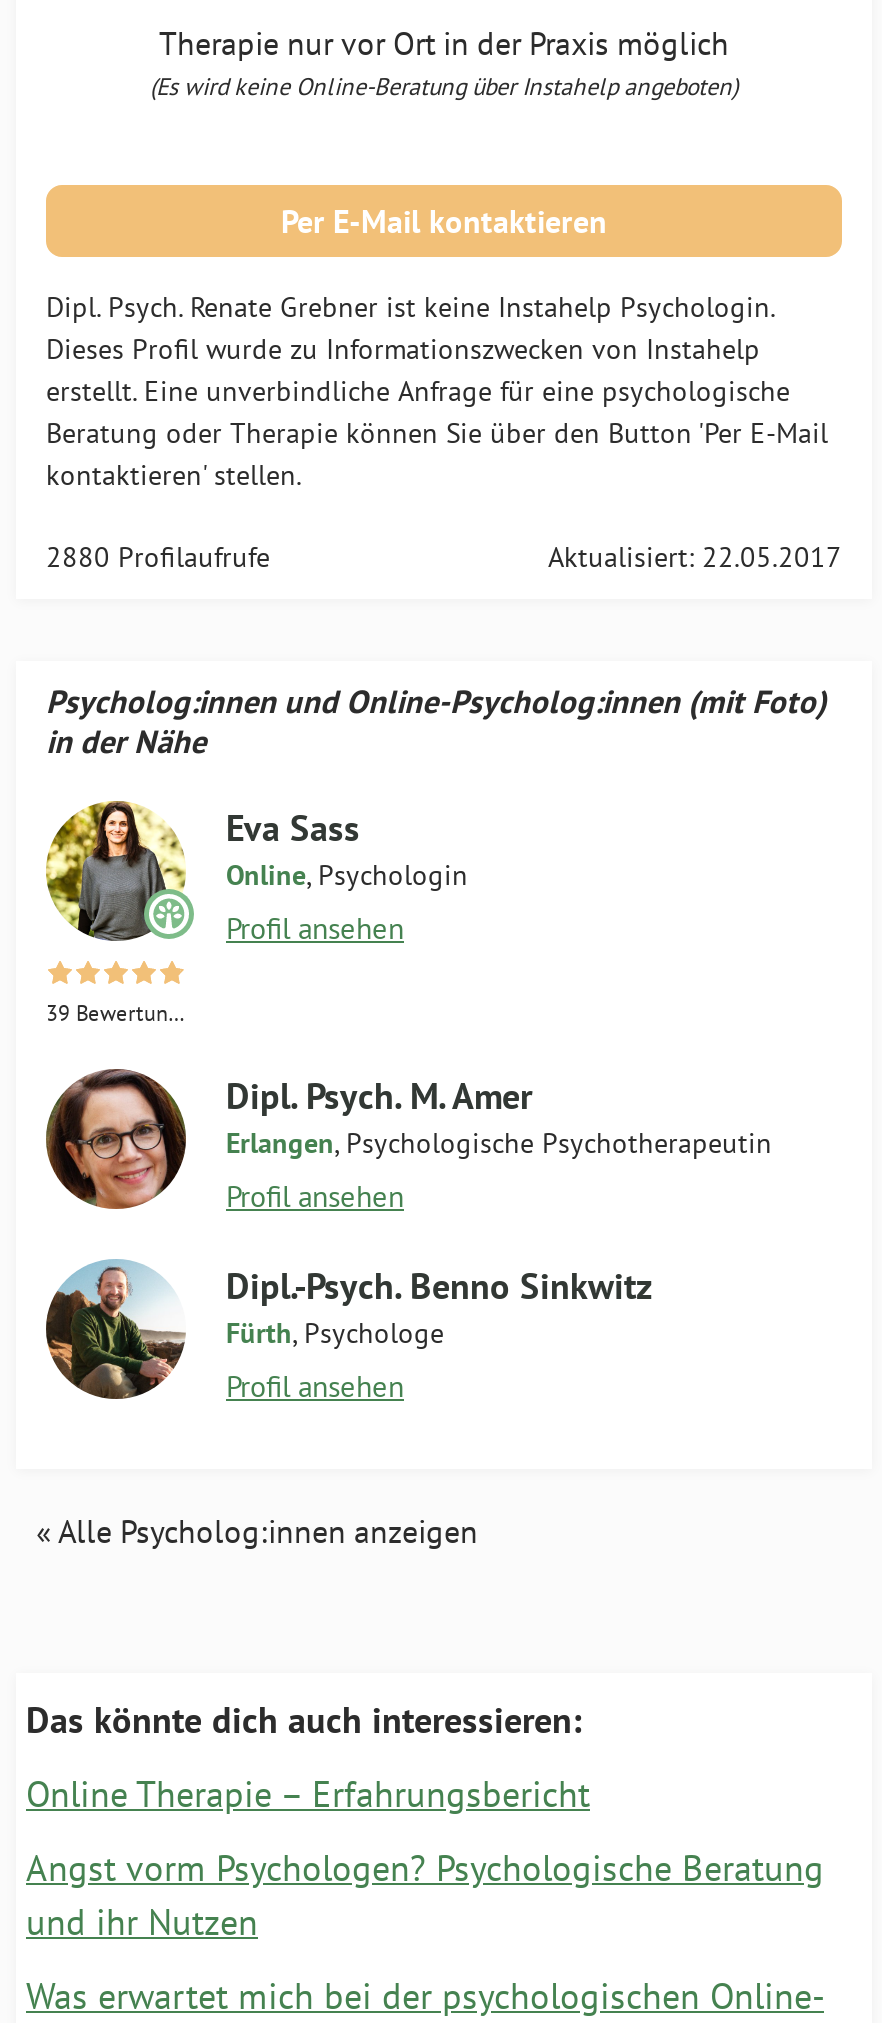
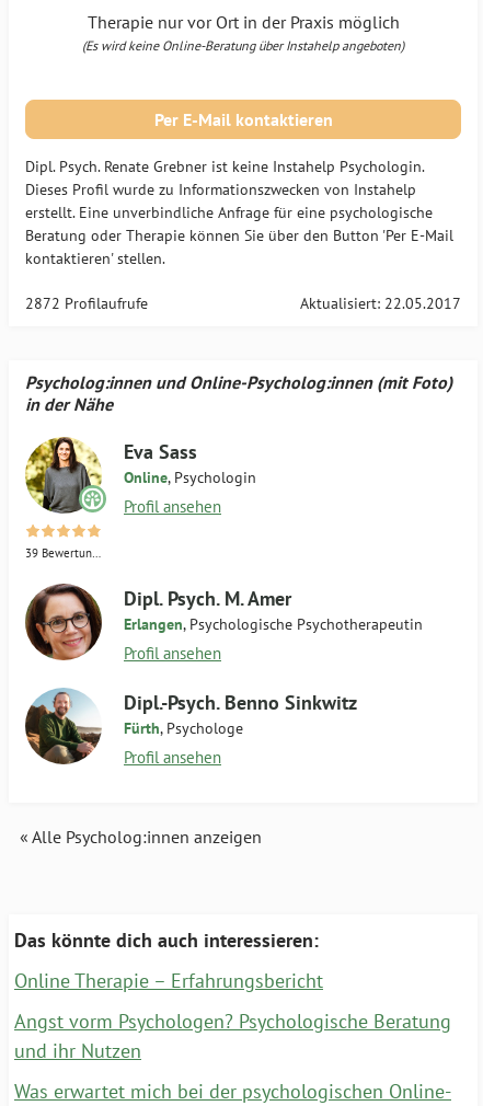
- 2880 Profilaufrufe
+ 2872 Profilaufrufe
